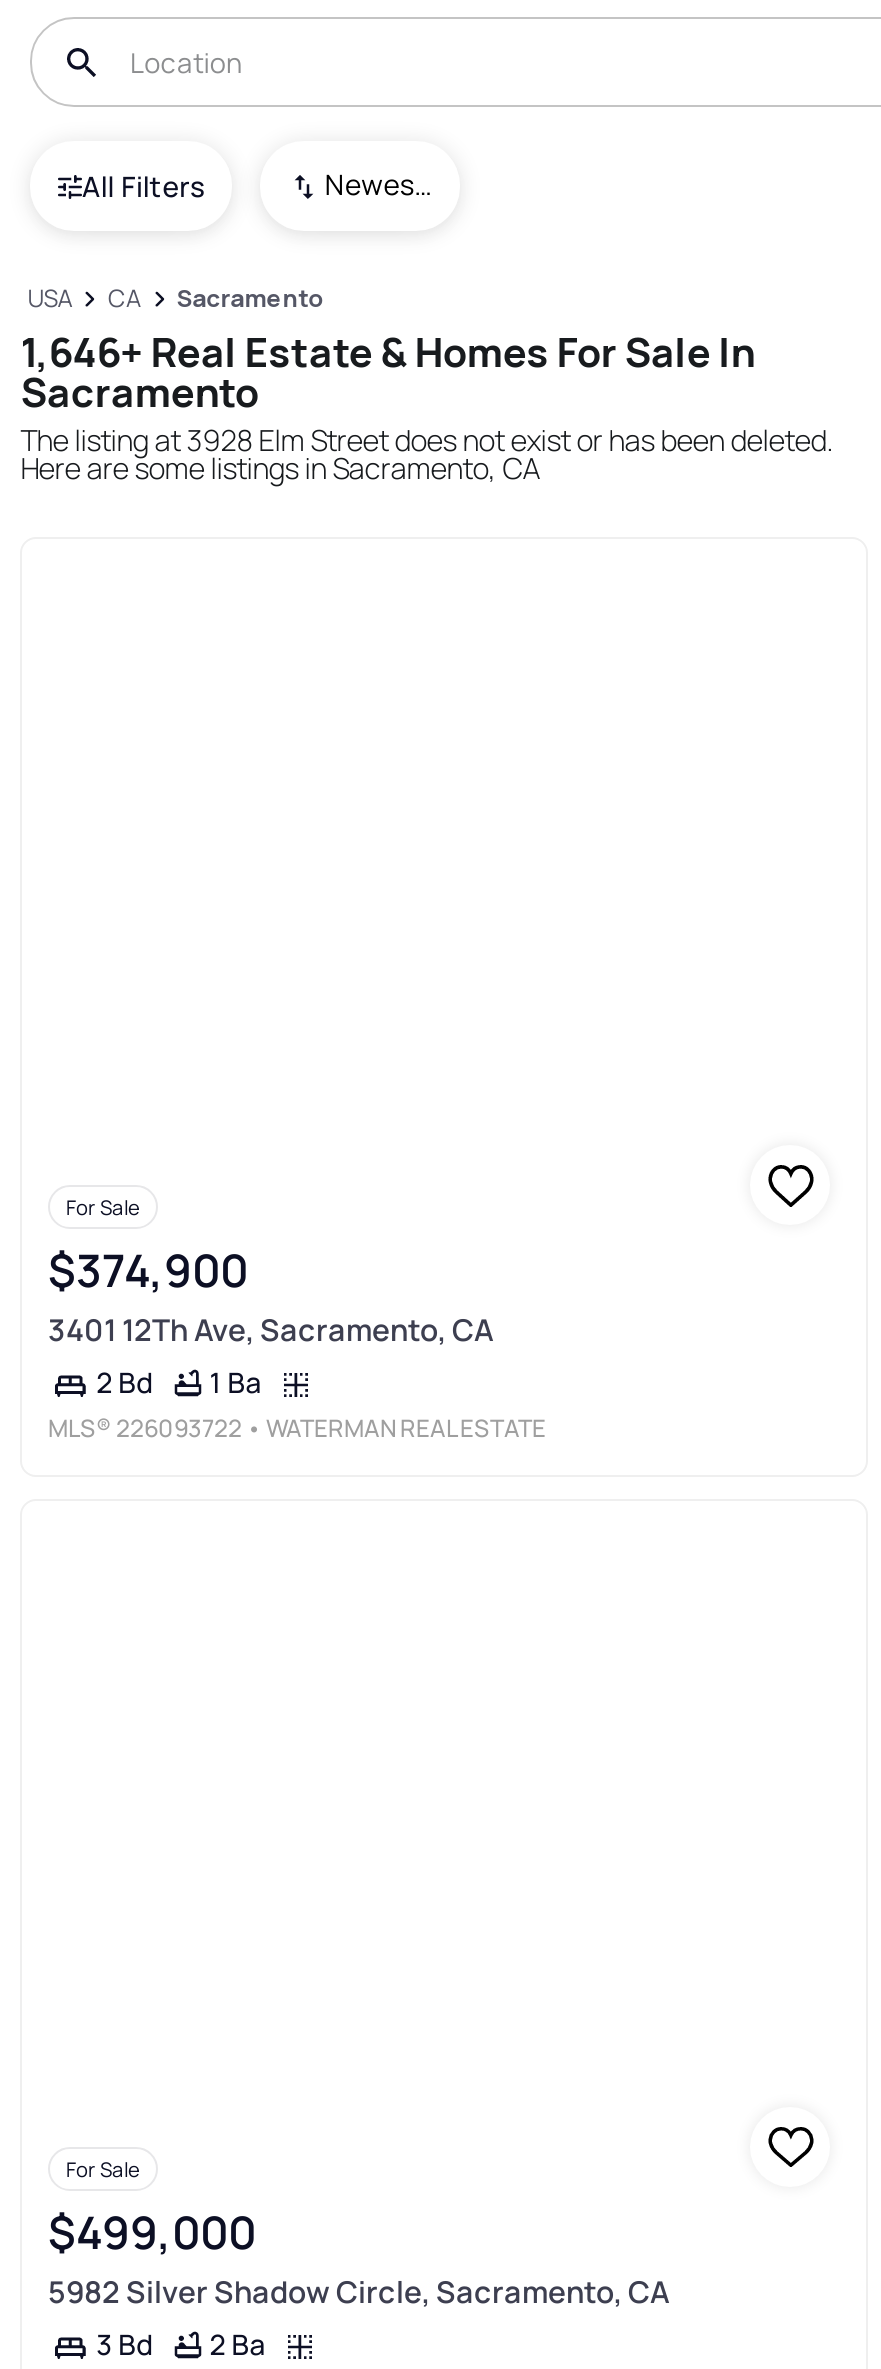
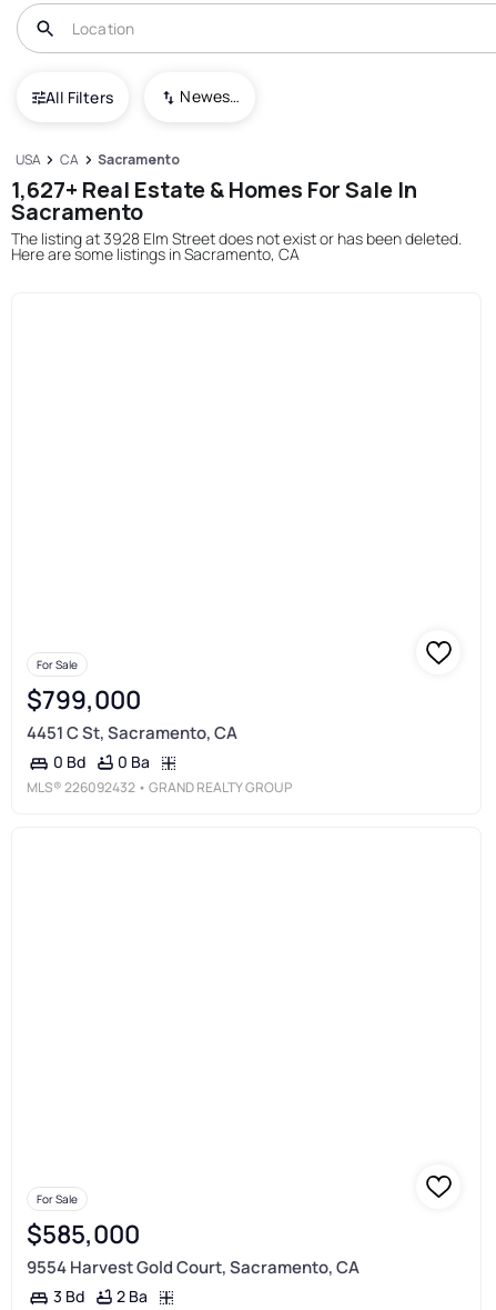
- 1,646+ Real Estate & Homes For Sale In
+ 1,627+ Real Estate & Homes For Sale In

- $374,900
+ $799,000

- 3401 12Th Ave, Sacramento, CA
+ 4451 C St, Sacramento, CA

- 2 Bd
+ 0 Bd

- 1 Ba
+ 0 Ba

- MLS® 226093722 • WATERMAN REAL ESTATE
+ MLS® 226092432 • GRAND REALTY GROUP

- $499,000
+ $585,000

- 5982 Silver Shadow Circle, Sacramento, CA
+ 9554 Harvest Gold Court, Sacramento, CA
